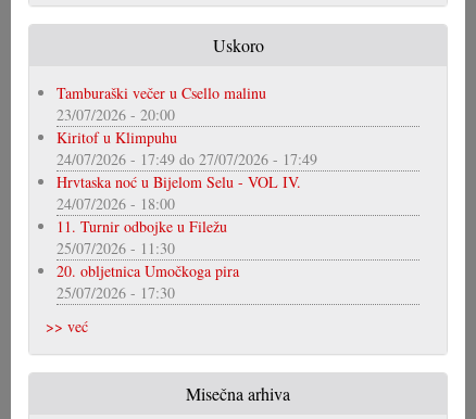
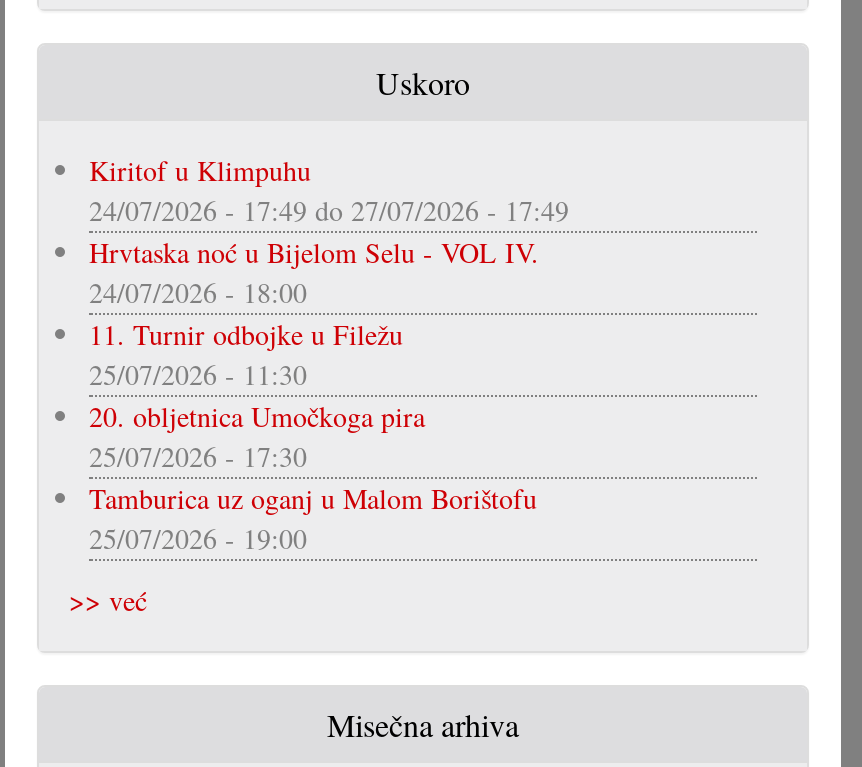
- Tamburaški večer u Csello malinu
- 23/07/2026 - 20:00

moved up: Kiritof u Klimpuhu | 24/07/2026 - 17:49 do 27/07/2026 - 17:49 | Hrvtaska noć u Bijelom Selu - VOL IV. | 24/07/2026 - 18:00 | 11. Turnir odbojke u Filežu | 25/07/2026 - 11:30 | 20. obljetnica Umočkoga pira | 25/07/2026 - 17:30

+ Tamburica uz oganj u Malom Borištofu
+ 25/07/2026 - 19:00
